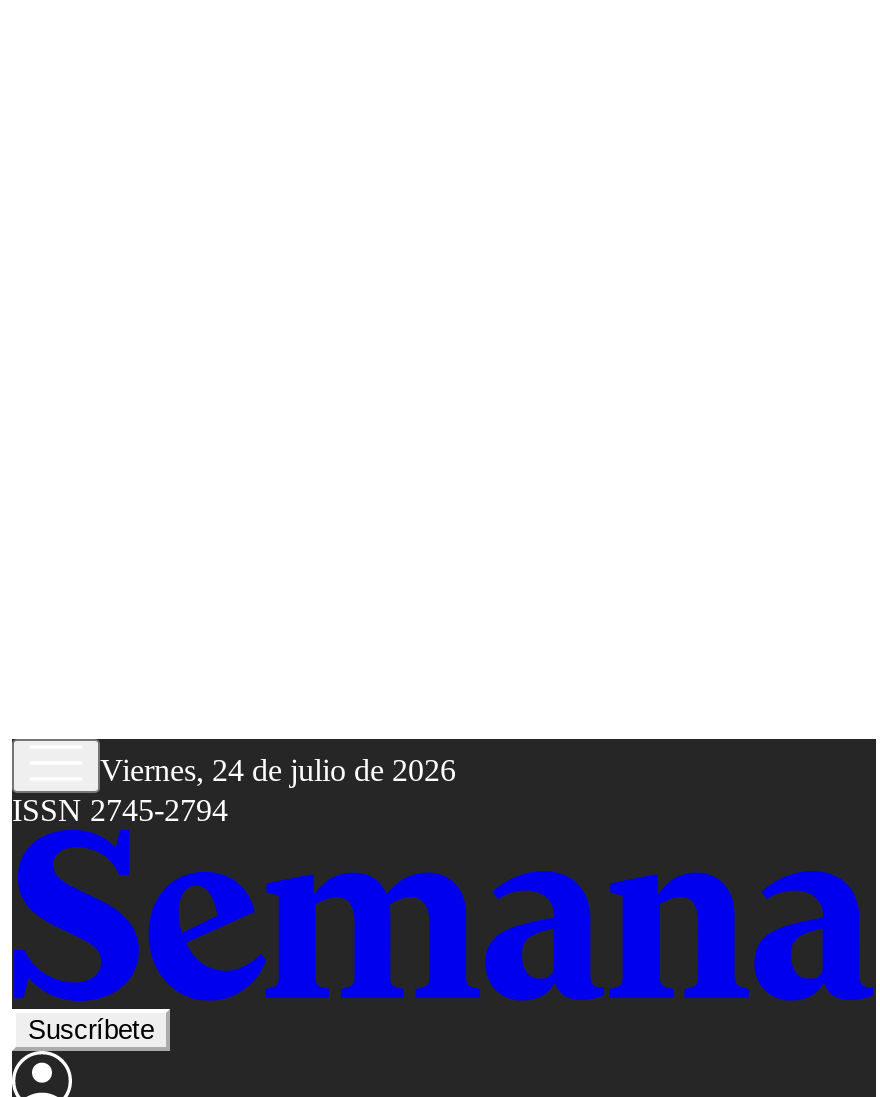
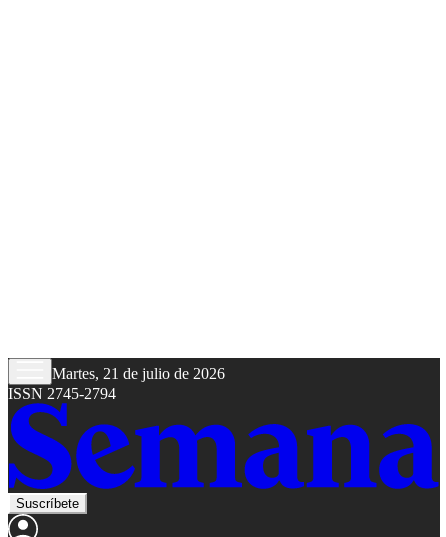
- Viernes, 24 de julio de 2026
+ Martes, 21 de julio de 2026
